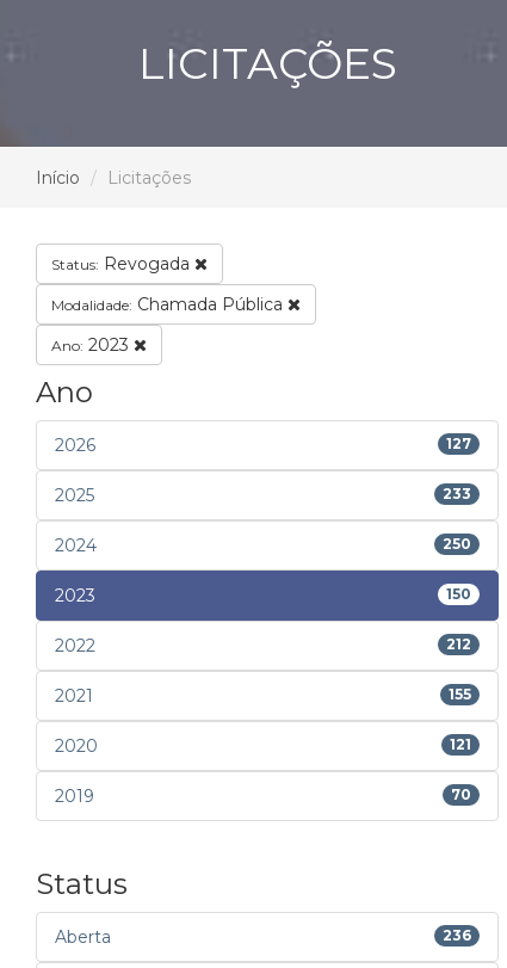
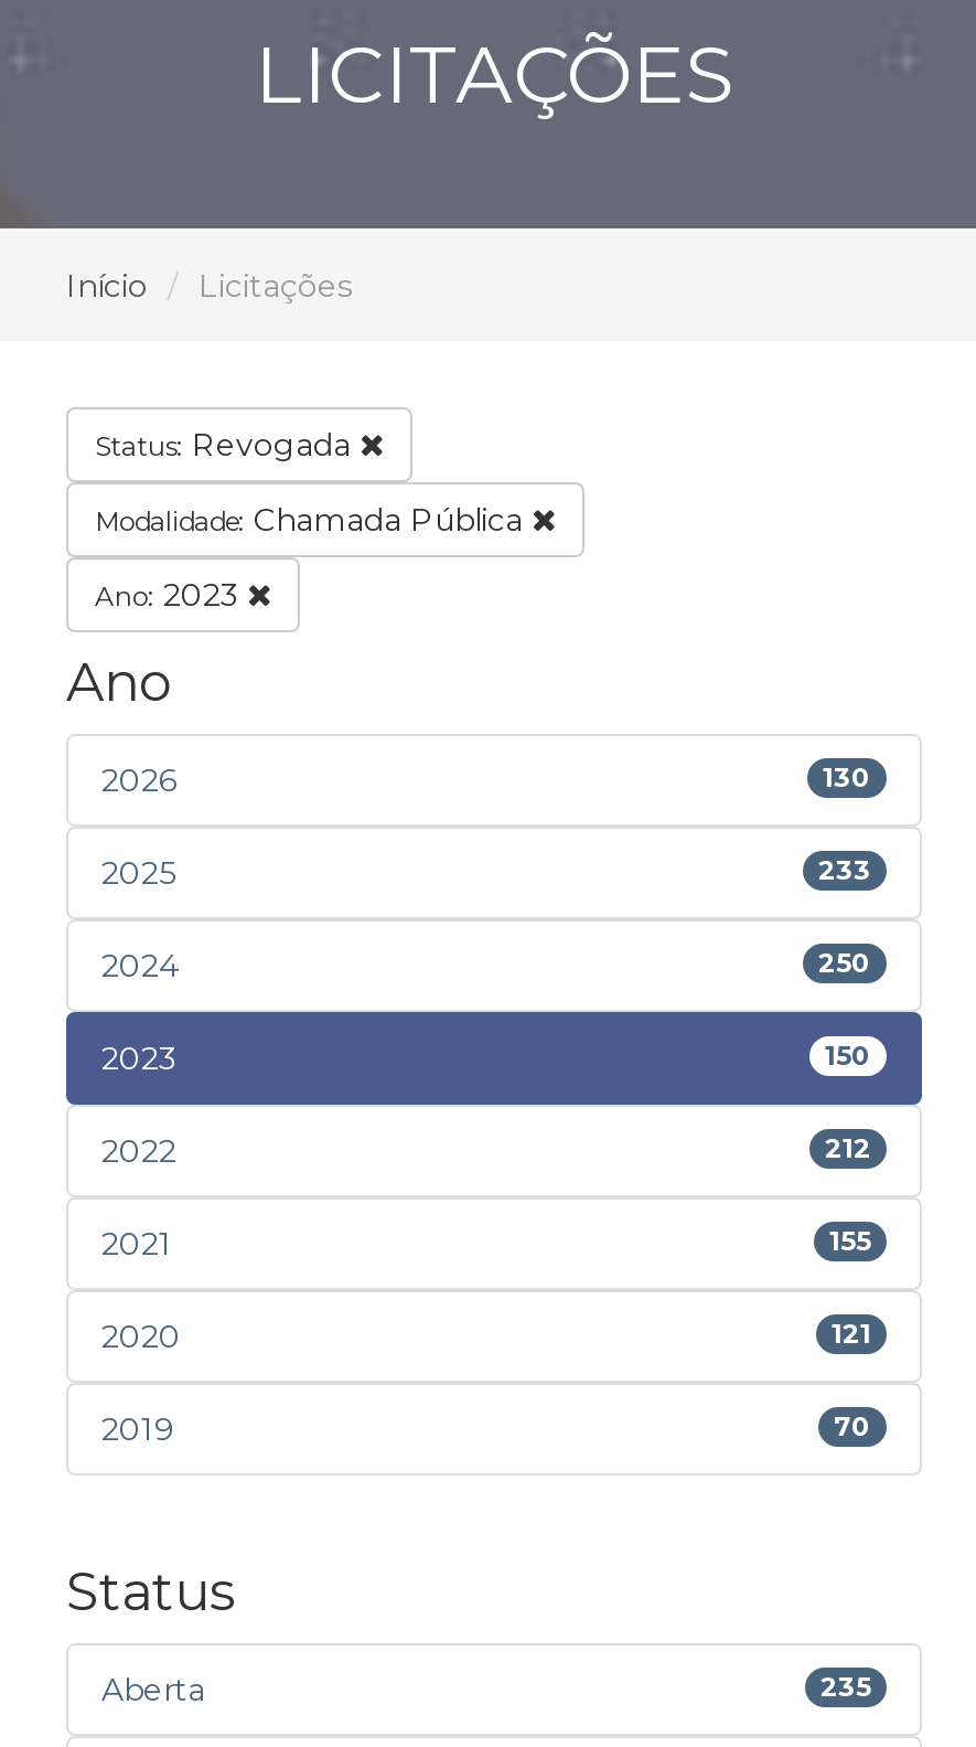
- 127
+ 130

- 236
+ 235
